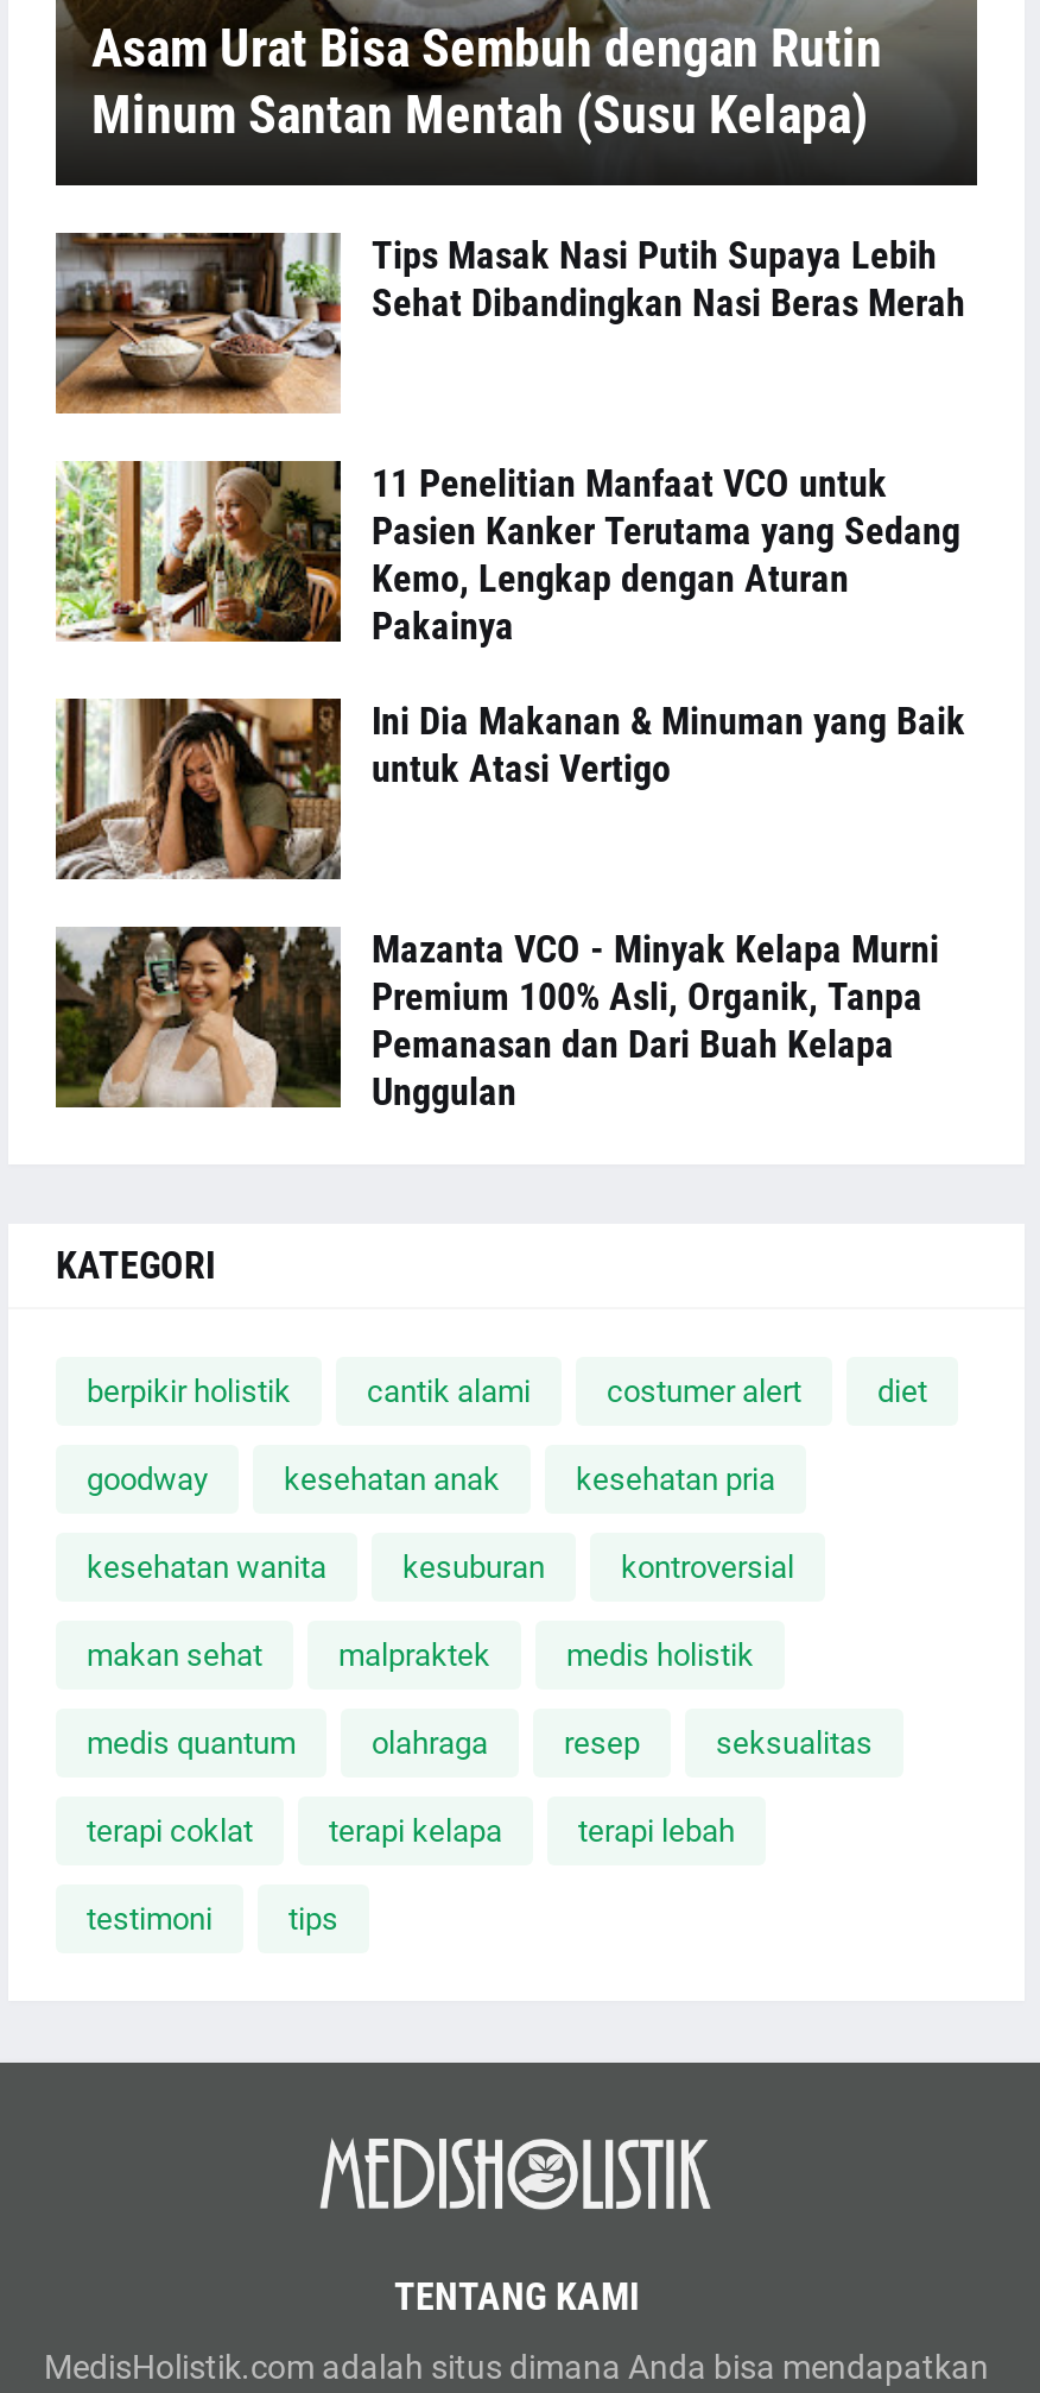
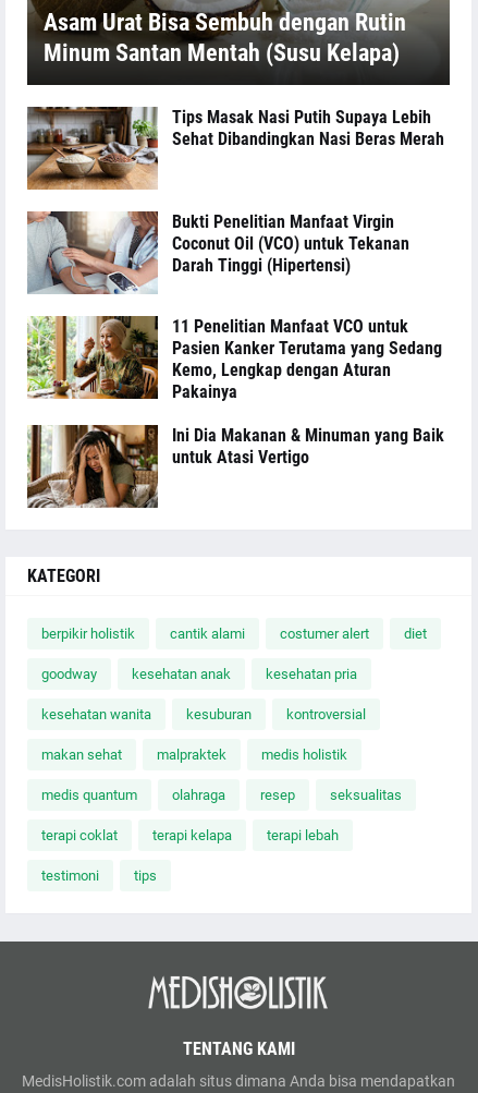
+ [image]
+ Bukti Penelitian Manfaat Virgin
+ Coconut Oil (VCO) untuk Tekanan
+ Darah Tinggi (Hipertensi)

moved down: [image] | 11 Penelitian Manfaat VCO untuk | Pasien Kanker Terutama yang Sedang | Kemo, Lengkap dengan Aturan | Pakainya | Ini Dia Makanan & Minuman yang Baik | untuk Atasi Vertigo

- [image]
- Mazanta VCO - Minyak Kelapa Murni
- Premium 100% Asli, Organik, Tanpa
- Pemanasan dan Dari Buah Kelapa
- Unggulan
